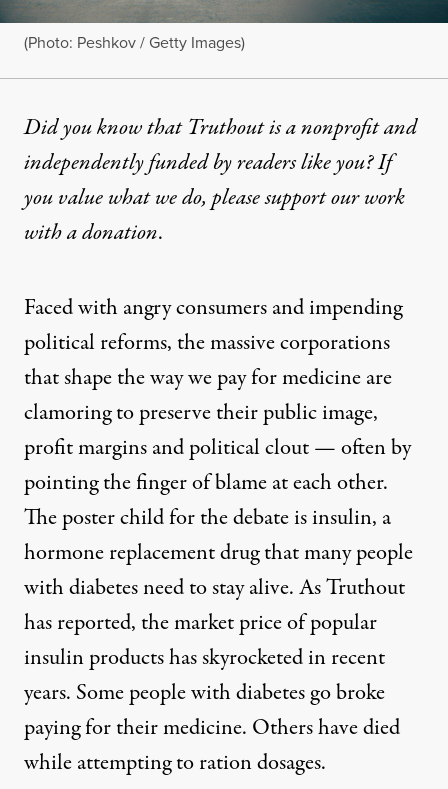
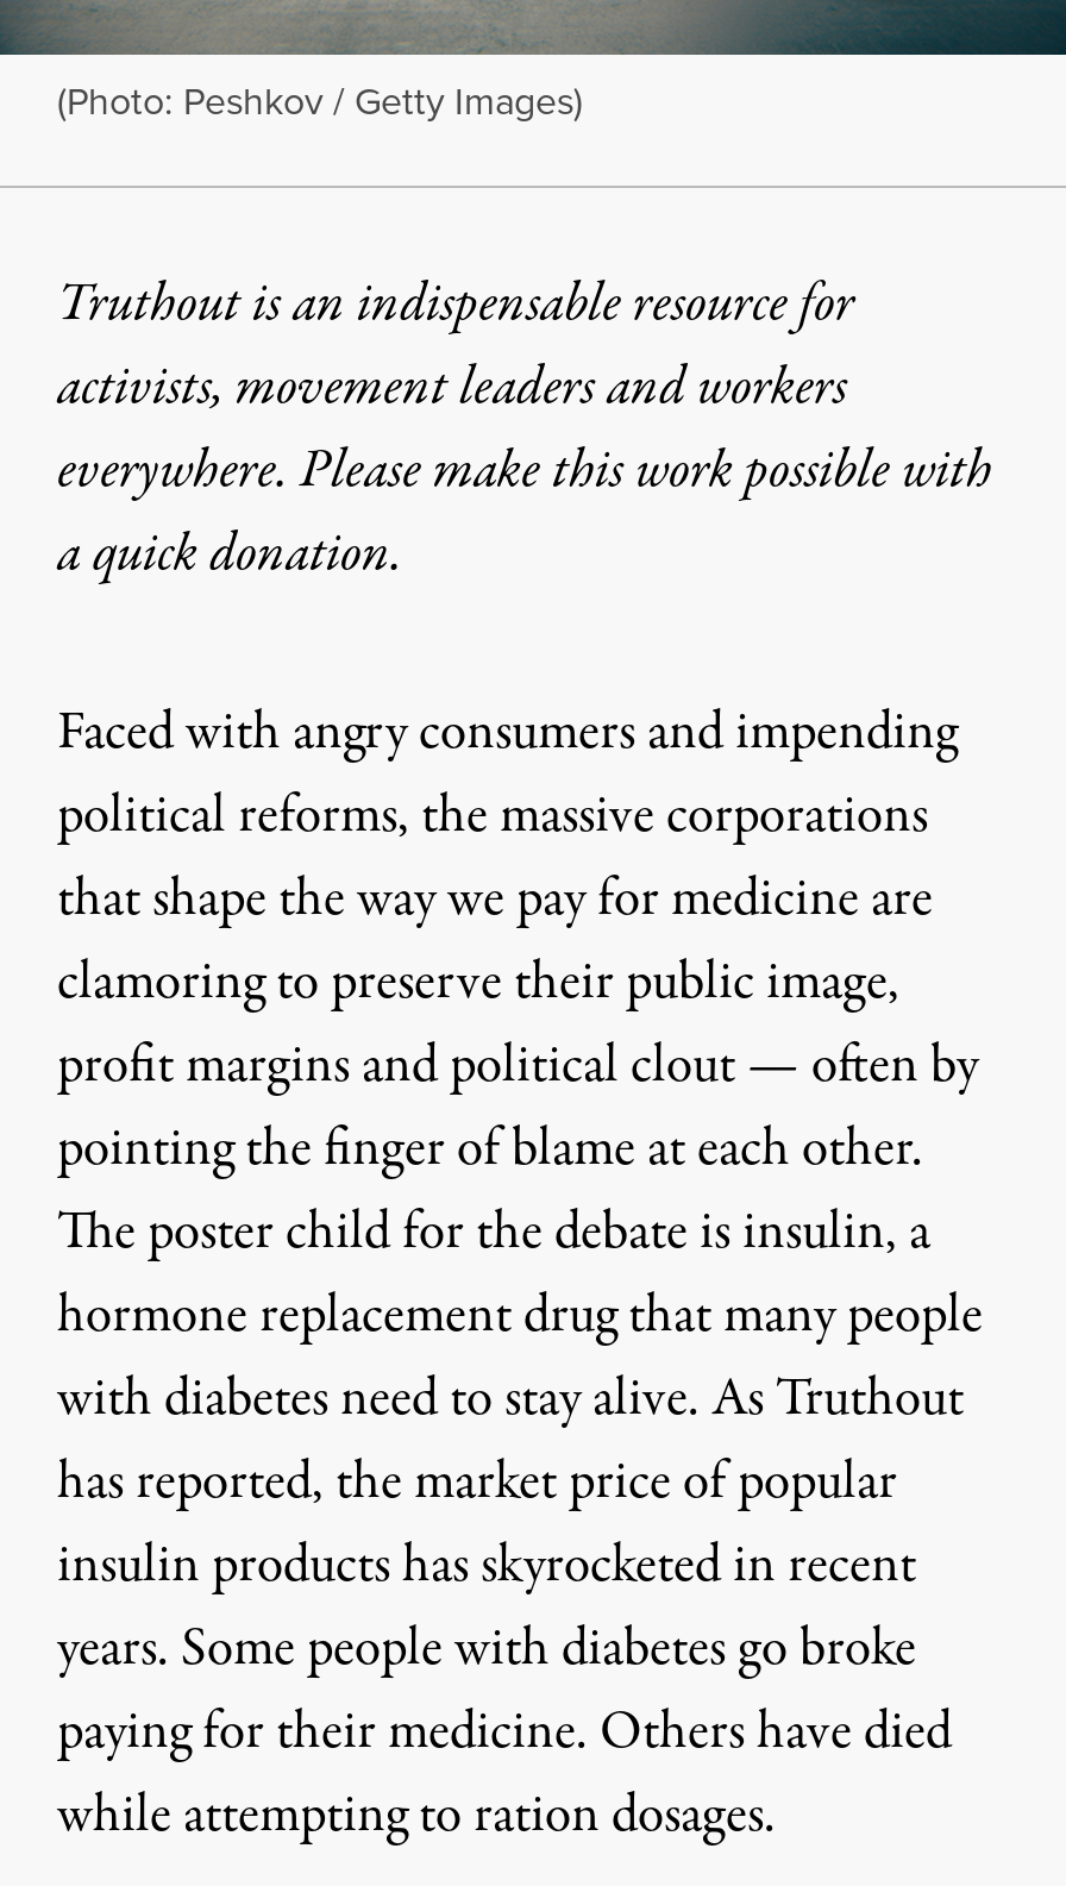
- Did you know that Truthout is a nonprofit and
- independently funded by readers like you? If
- you value what we do, please support our work
- with a donation.
+ Truthout is an indispensable resource for
+ activists, movement leaders and workers
+ everywhere. Please make this work possible with
+ a quick donation.
